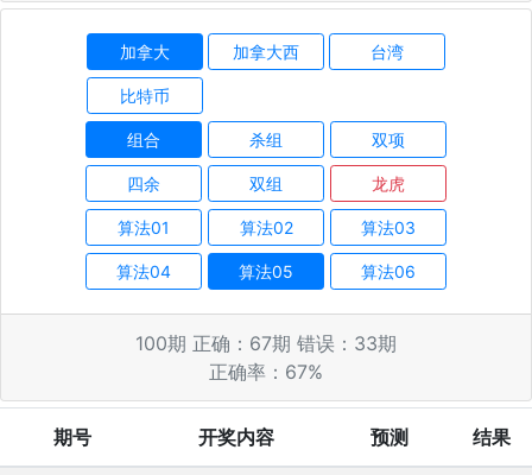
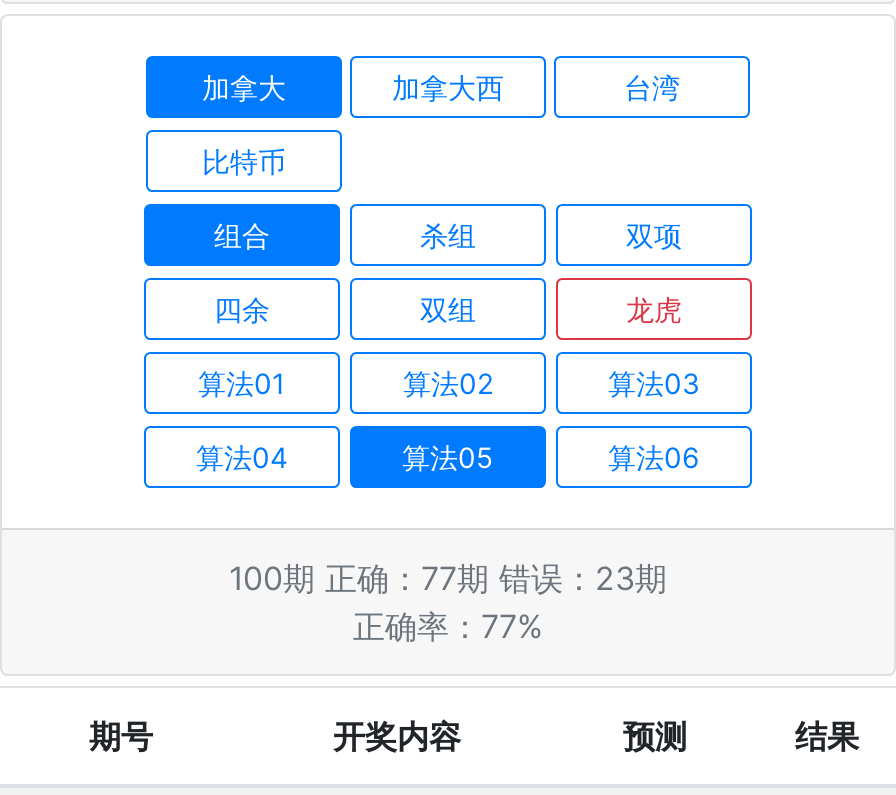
- 100期 正确：67期 错误：33期
+ 100期 正确：77期 错误：23期

- 正确率：67%
+ 正确率：77%
